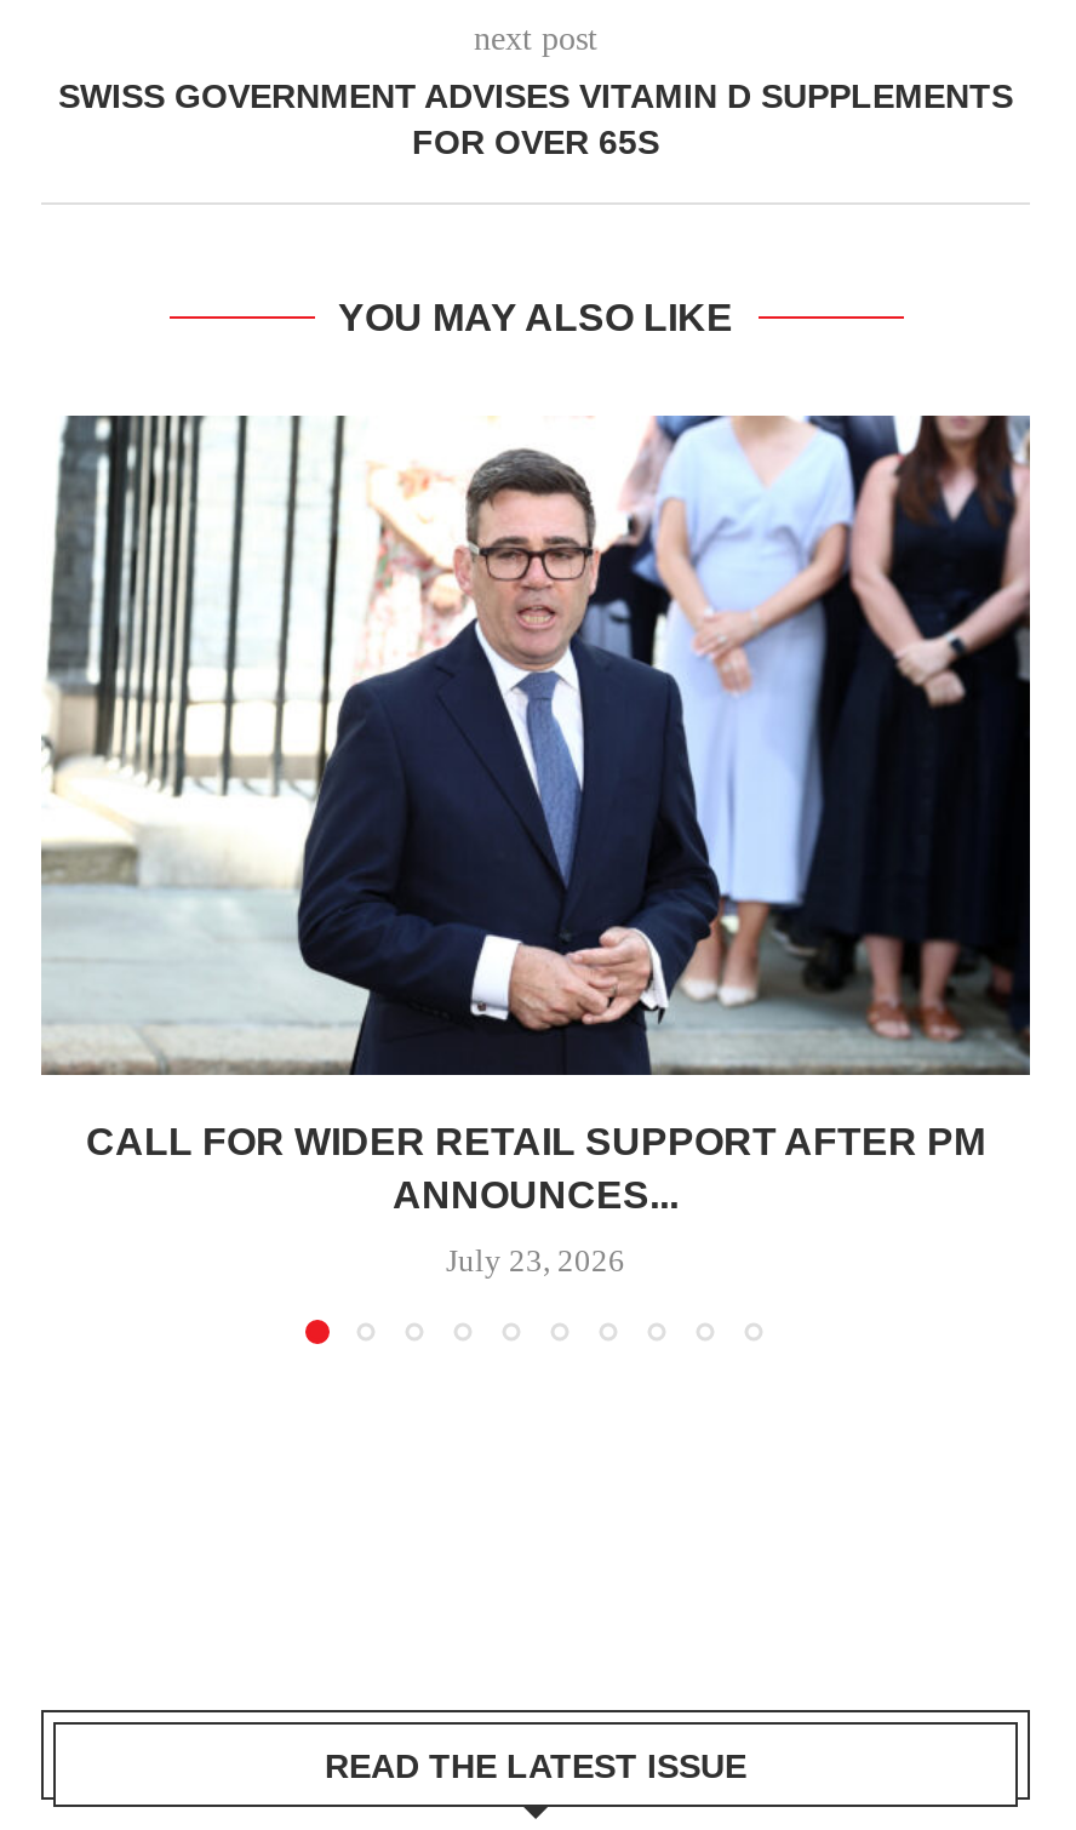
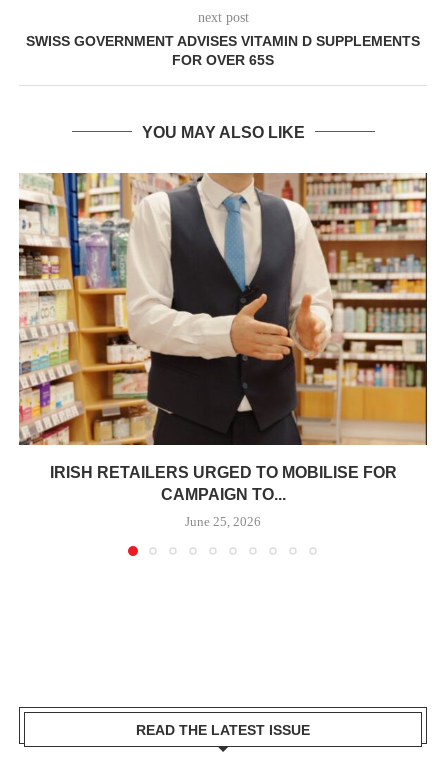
- [image]
- CALL FOR WIDER RETAIL SUPPORT AFTER PM
- ANNOUNCES...
+ [image]
+ IRISH RETAILERS URGED TO MOBILISE FOR
+ CAMPAIGN TO...

- July 23, 2026
+ June 25, 2026
